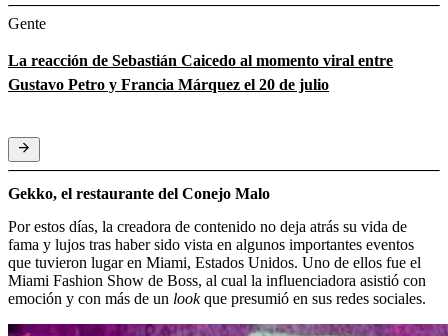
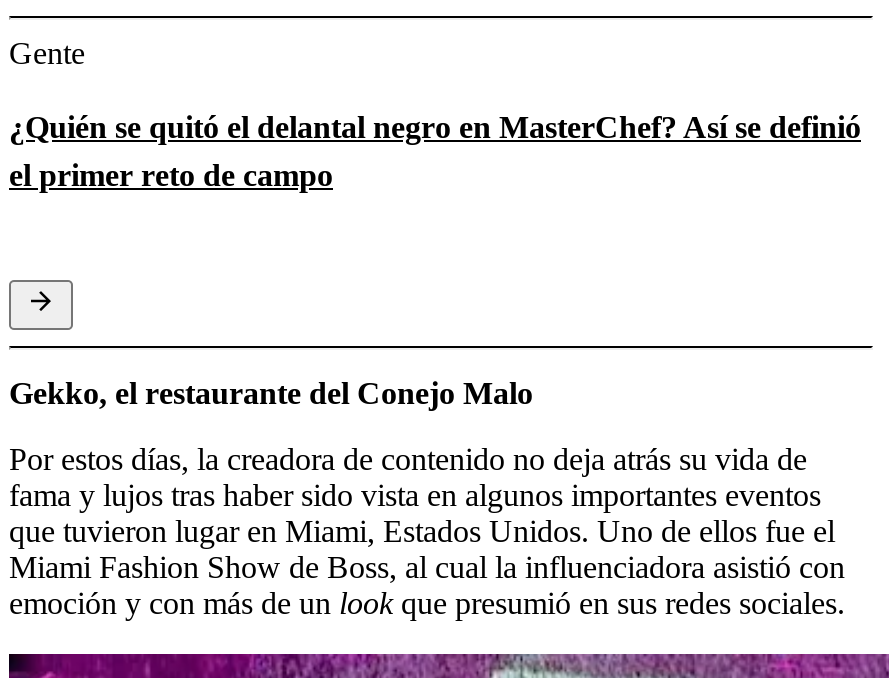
- La reacción de Sebastián Caicedo al momento viral entre
- Gustavo Petro y Francia Márquez el 20 de julio
+ ¿Quién se quitó el delantal negro en MasterChef? Así se definió
+ el primer reto de campo
